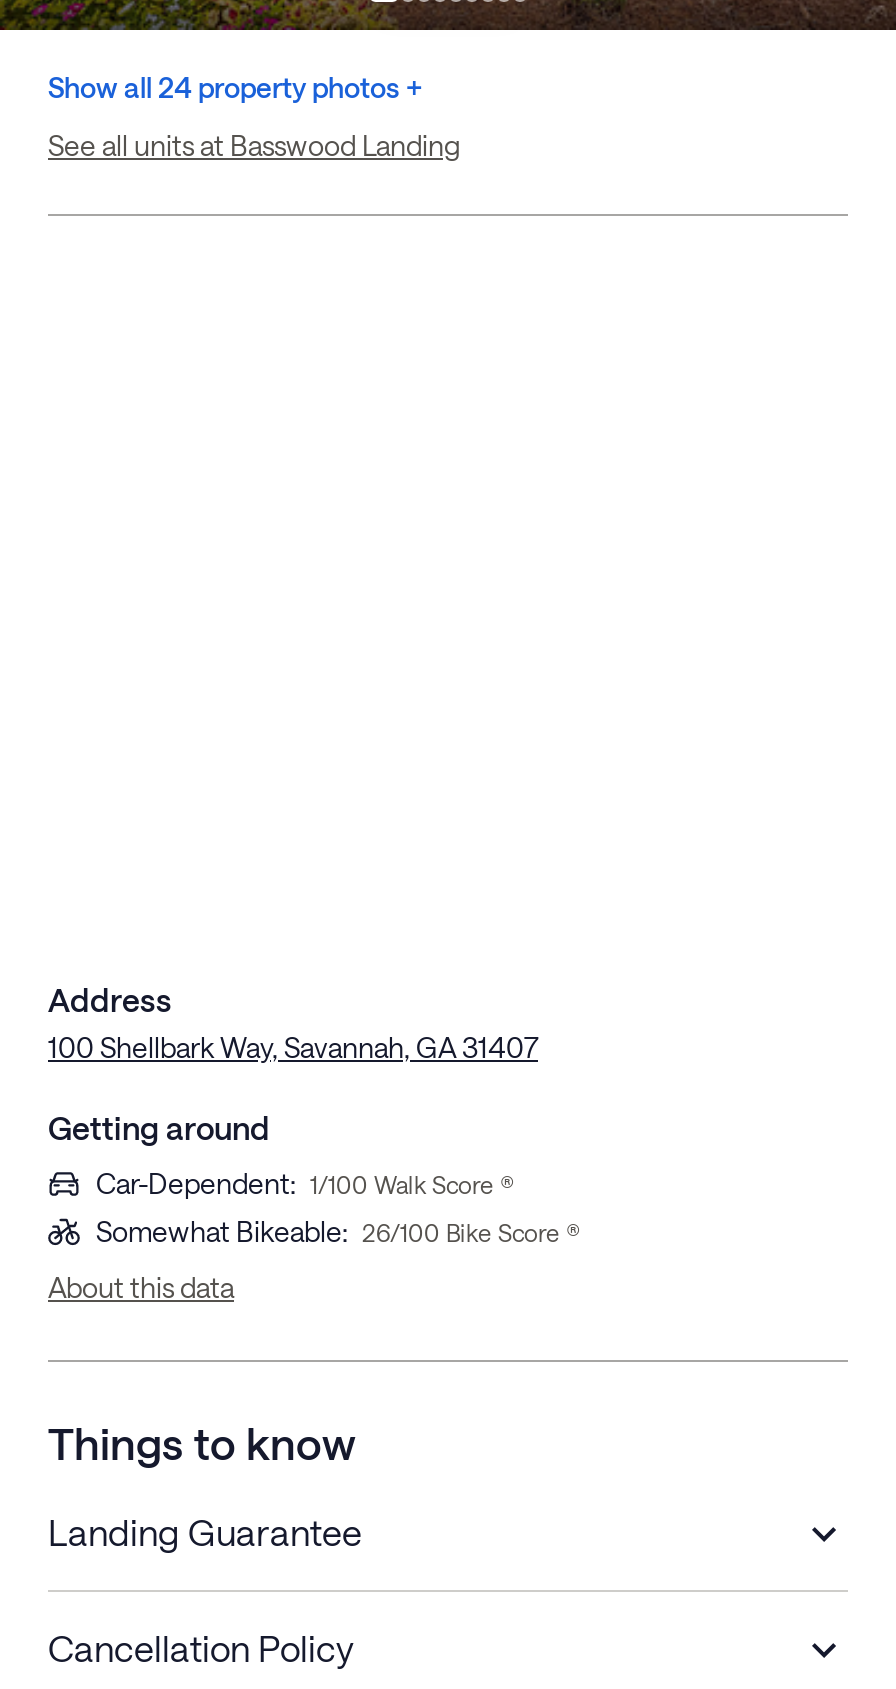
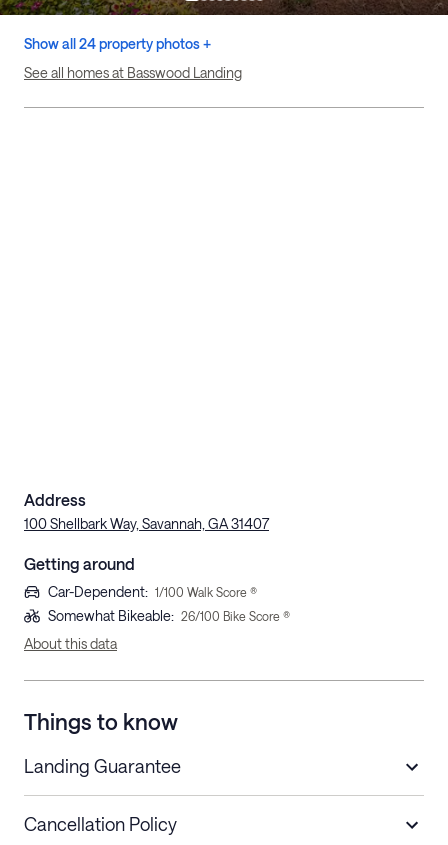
- See all units at Basswood Landing
+ See all homes at Basswood Landing
